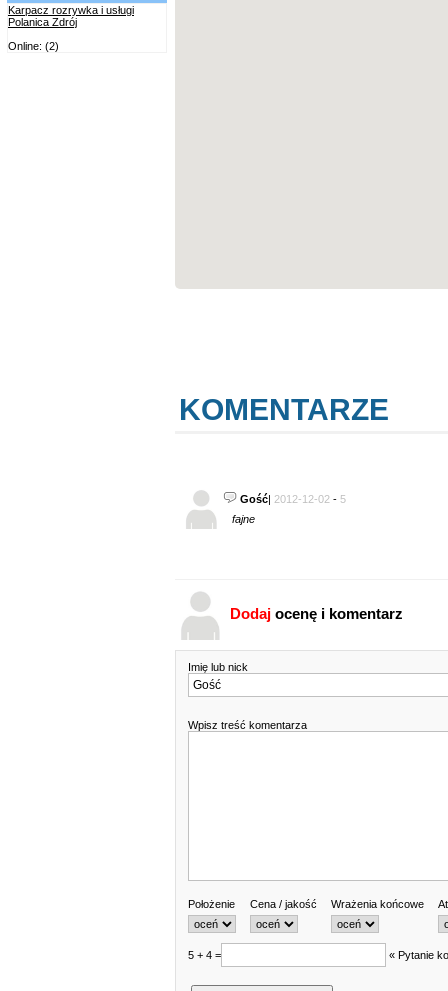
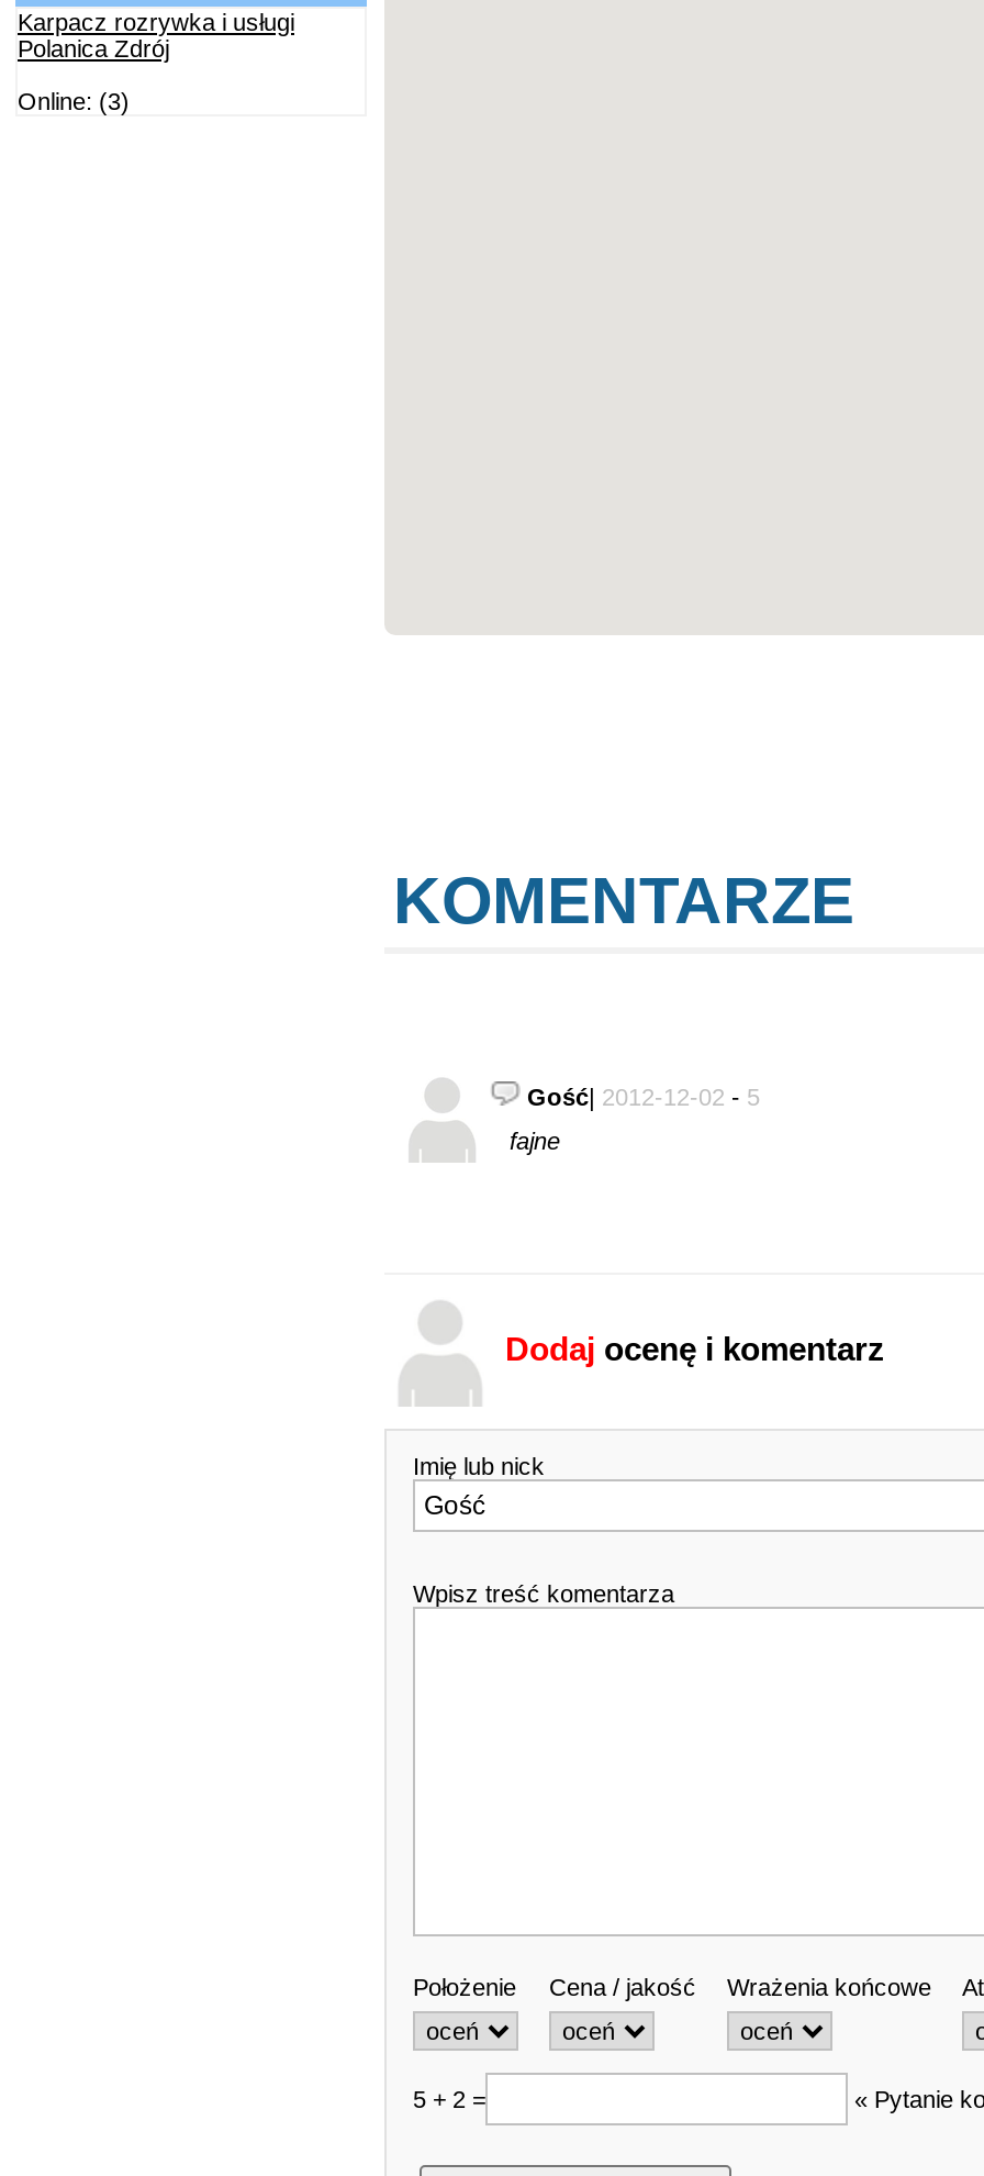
- Online: (2)
+ Online: (3)

- 5 + 4 =
+ 5 + 2 =
